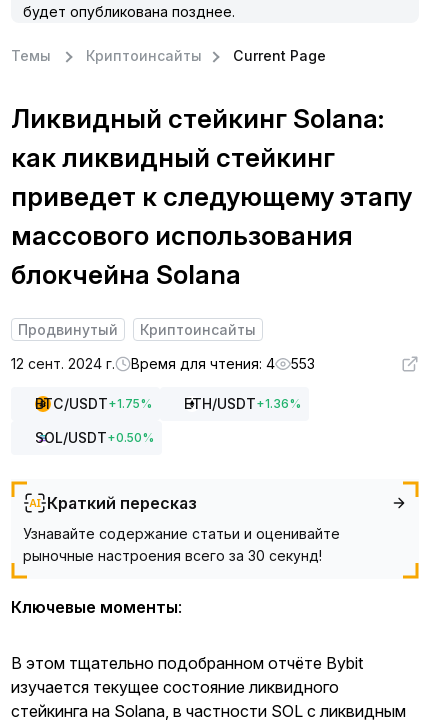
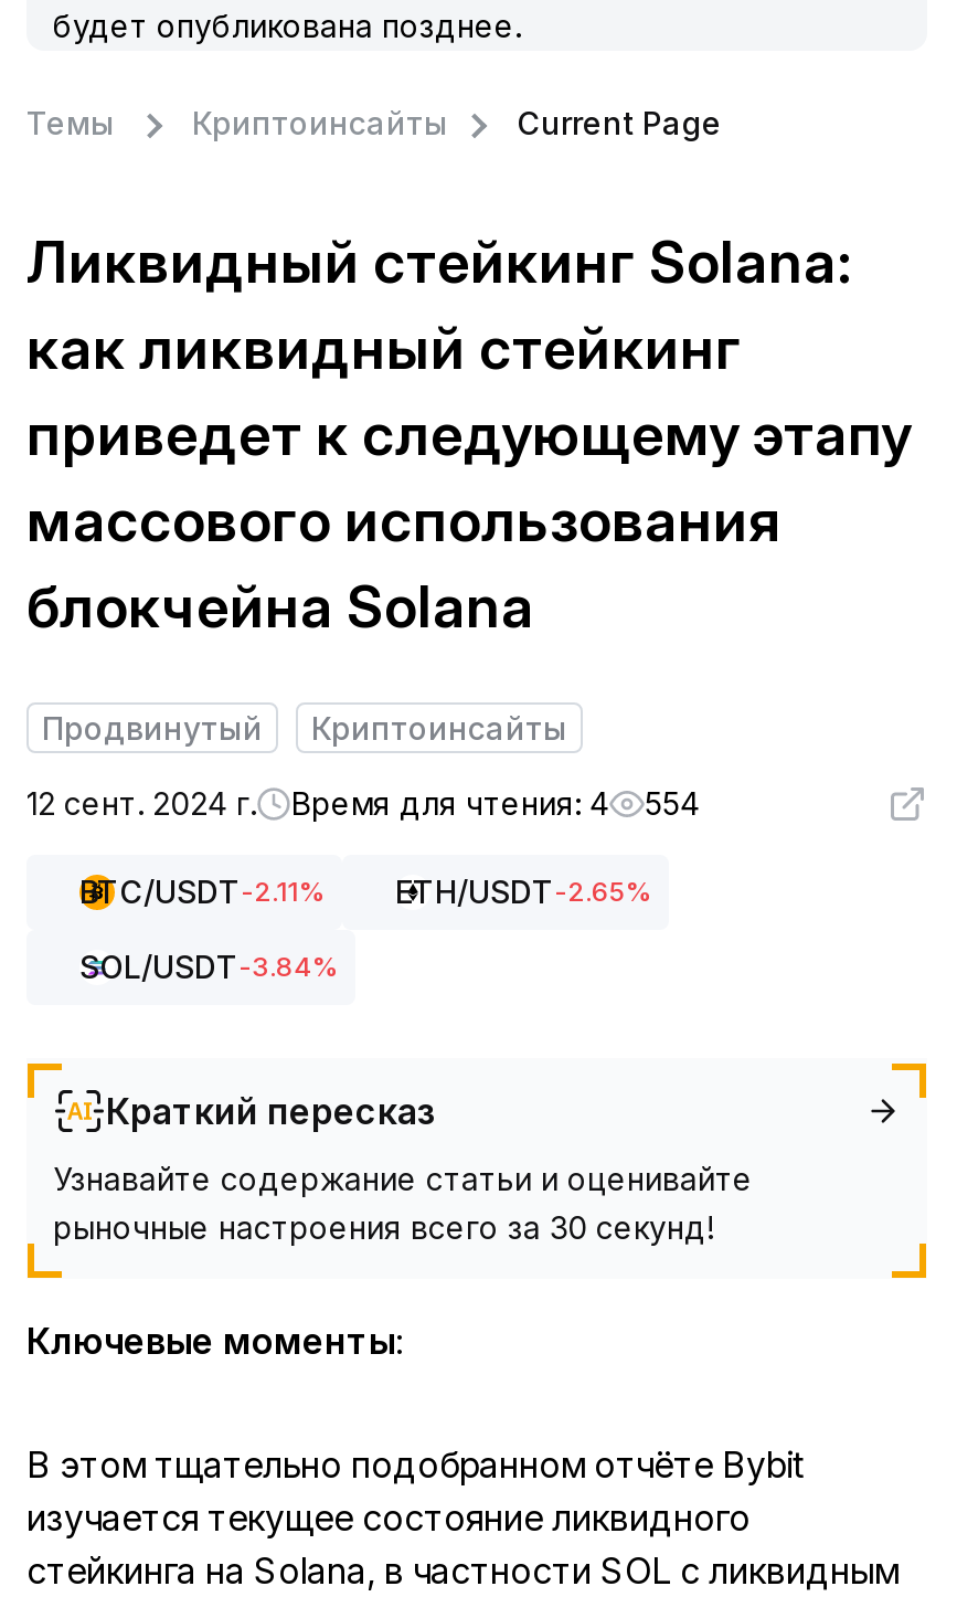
- 12 сент. 2024 г. Время для чтения: 4 553
+ 12 сент. 2024 г. Время для чтения: 4 554

- BTC/USDT + 1.75%
- ETH/USDT + 1.36%
+ BTC/USDT-2.11%
+ ETH/USDT-2.65%

- SOL/USDT + 0.50%
+ SOL/USDT-3.84%
